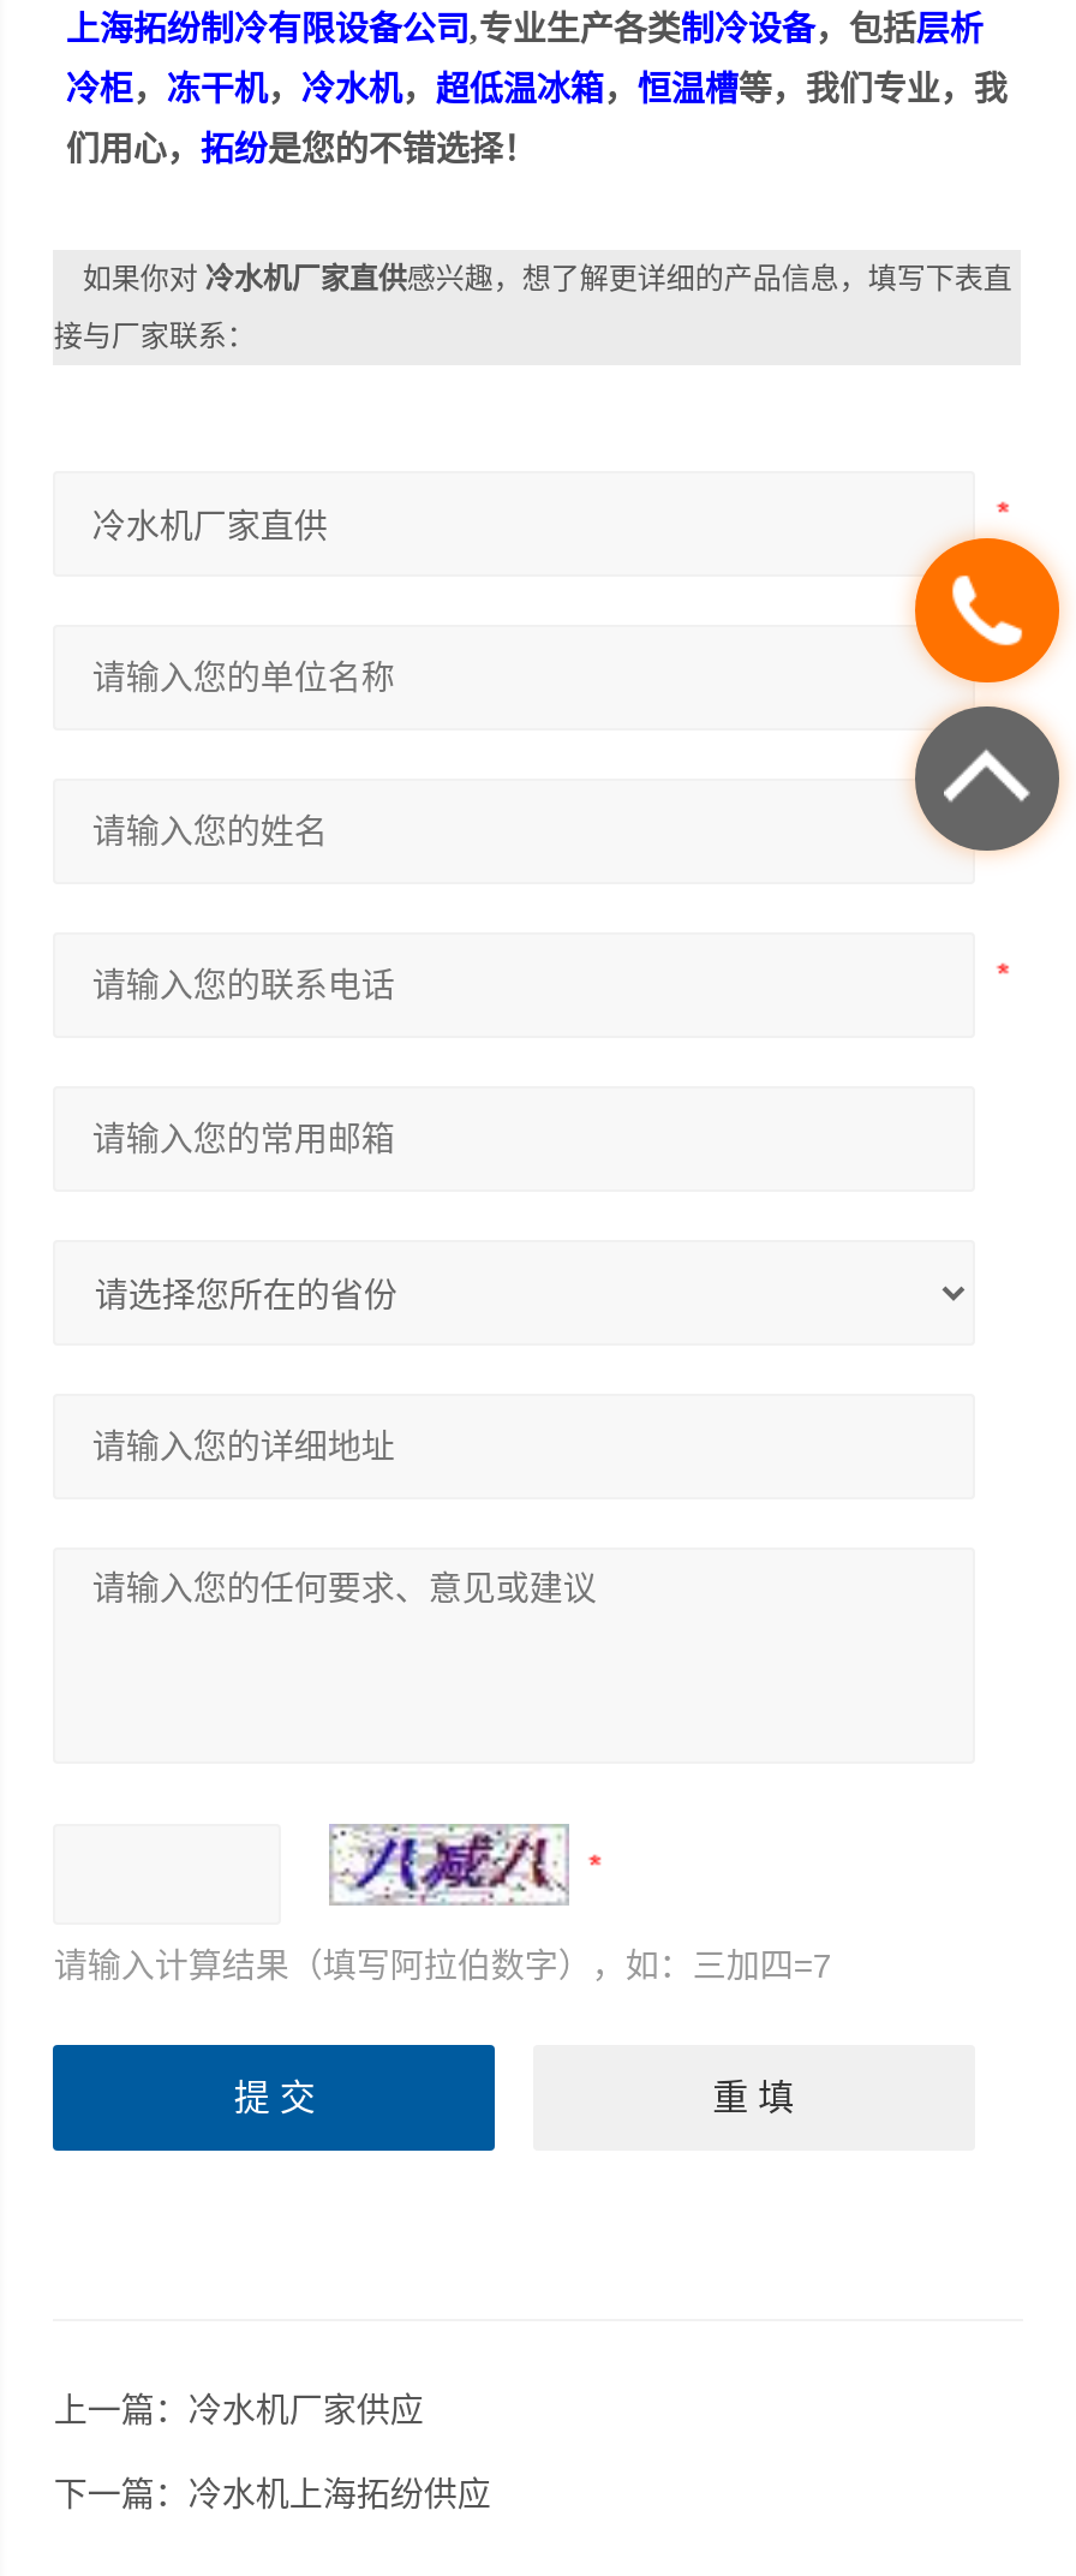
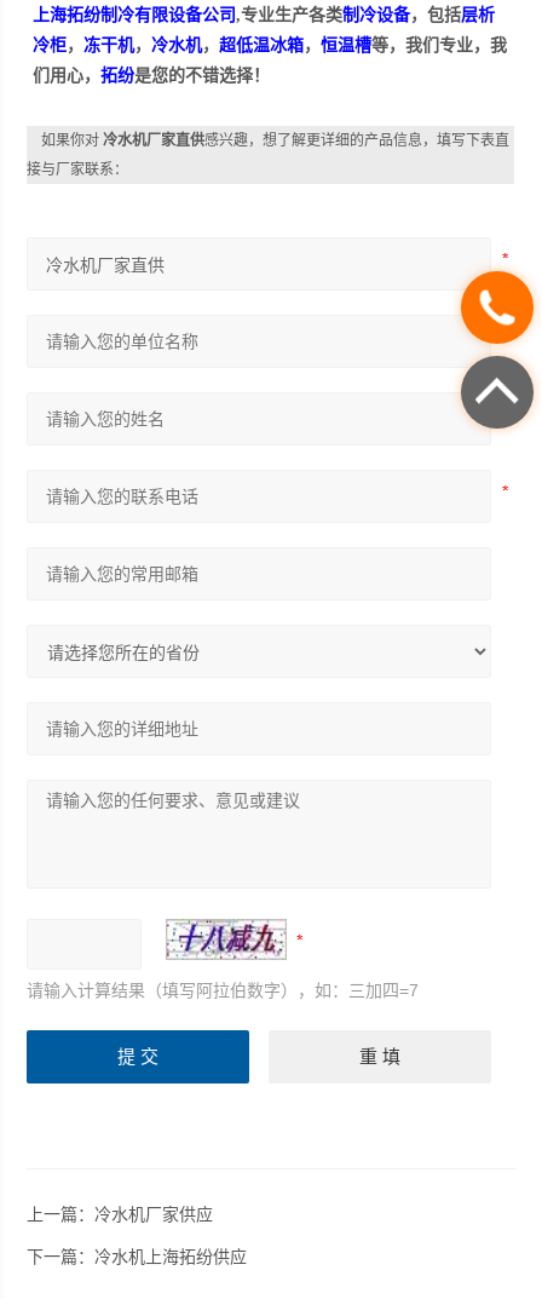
- [image]
+ [image]
